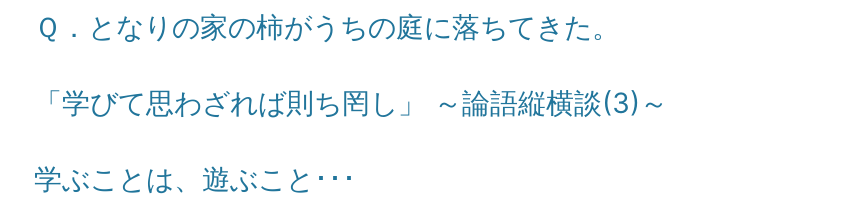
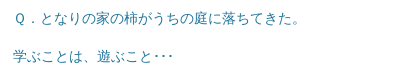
- 「学びて思わざれば則ち罔し」 ～論語縦横談(3)～
